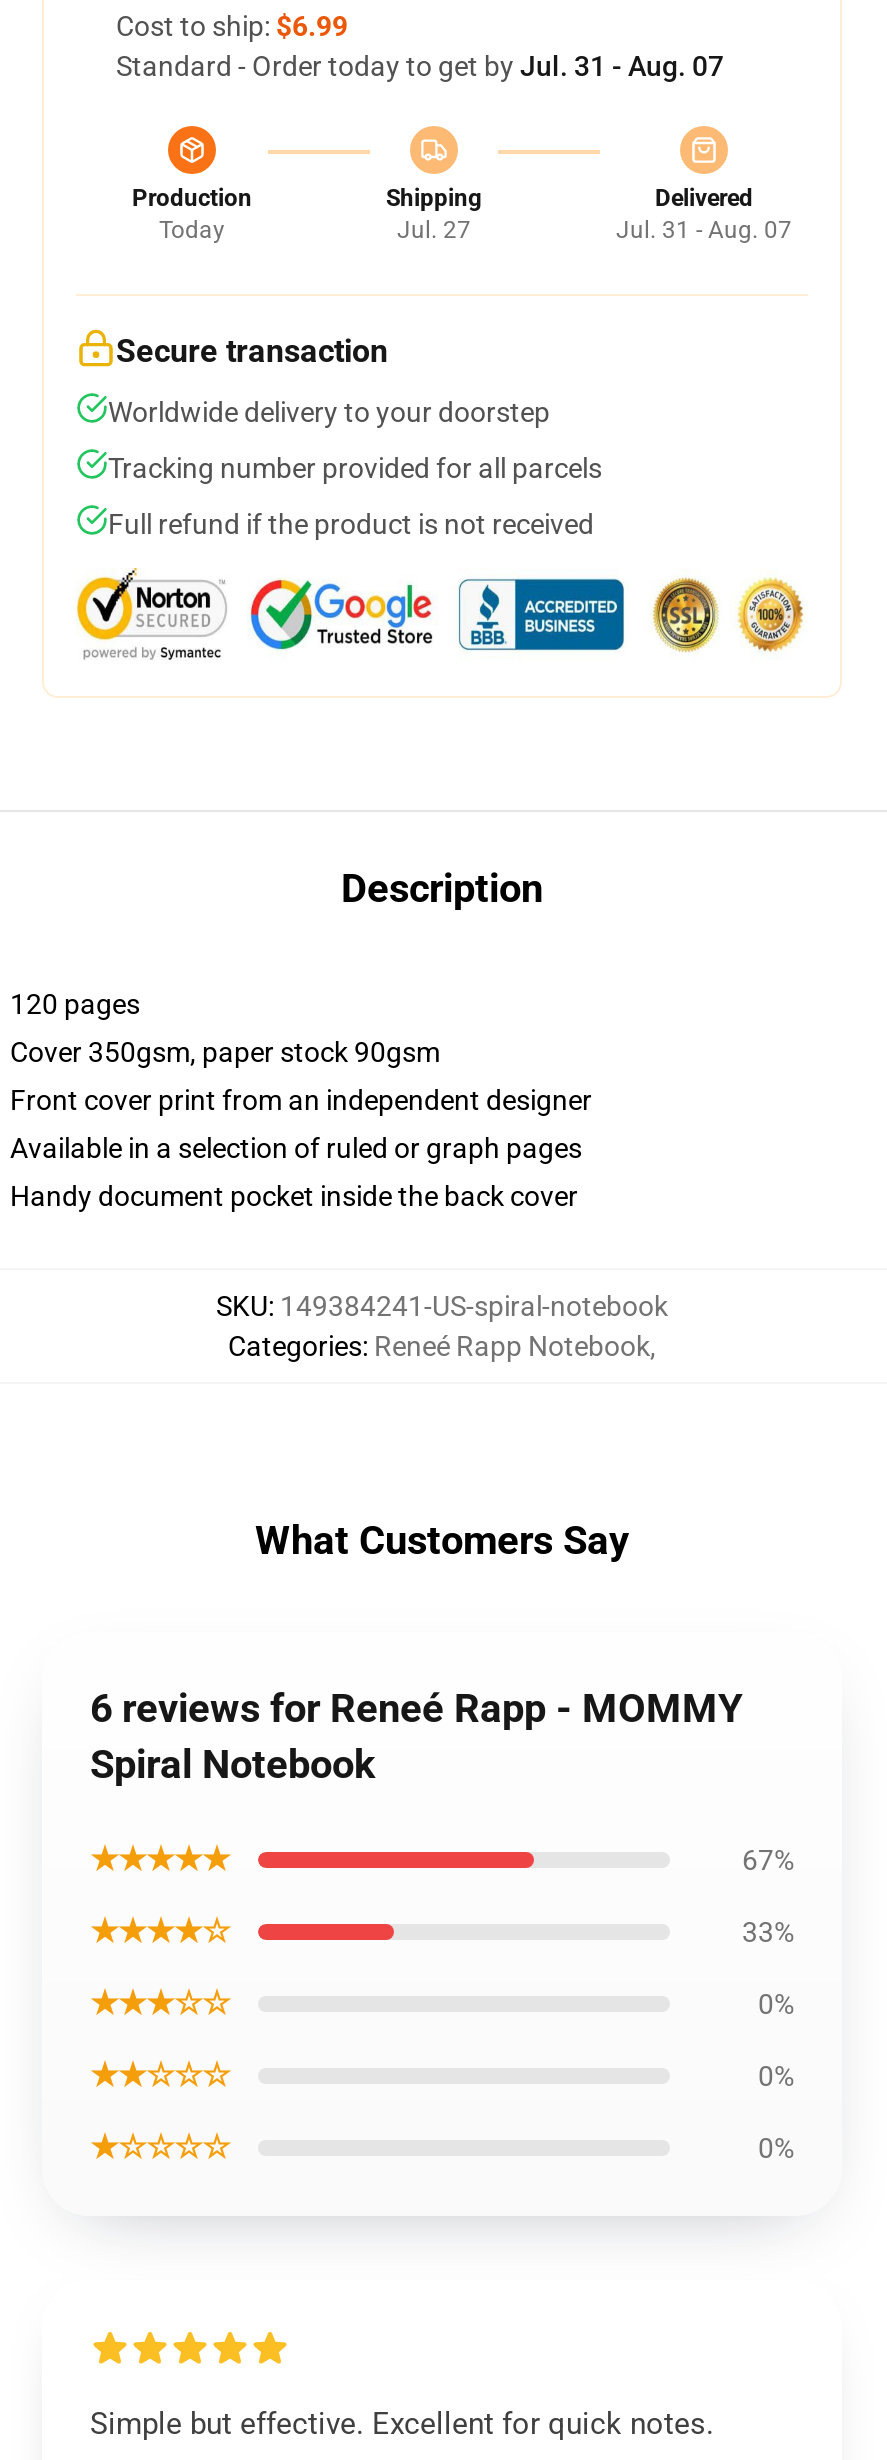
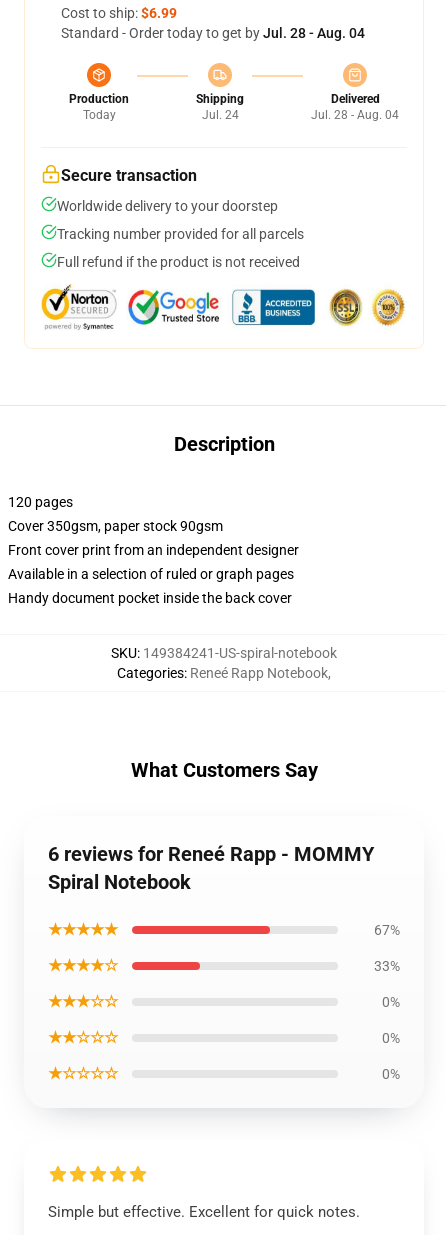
- Standard - Order today to get by Jul. 31 - Aug. 07
+ Standard - Order today to get by Jul. 28 - Aug. 04

- Jul. 27
+ Jul. 24

- Jul. 31 - Aug. 07
+ Jul. 28 - Aug. 04
